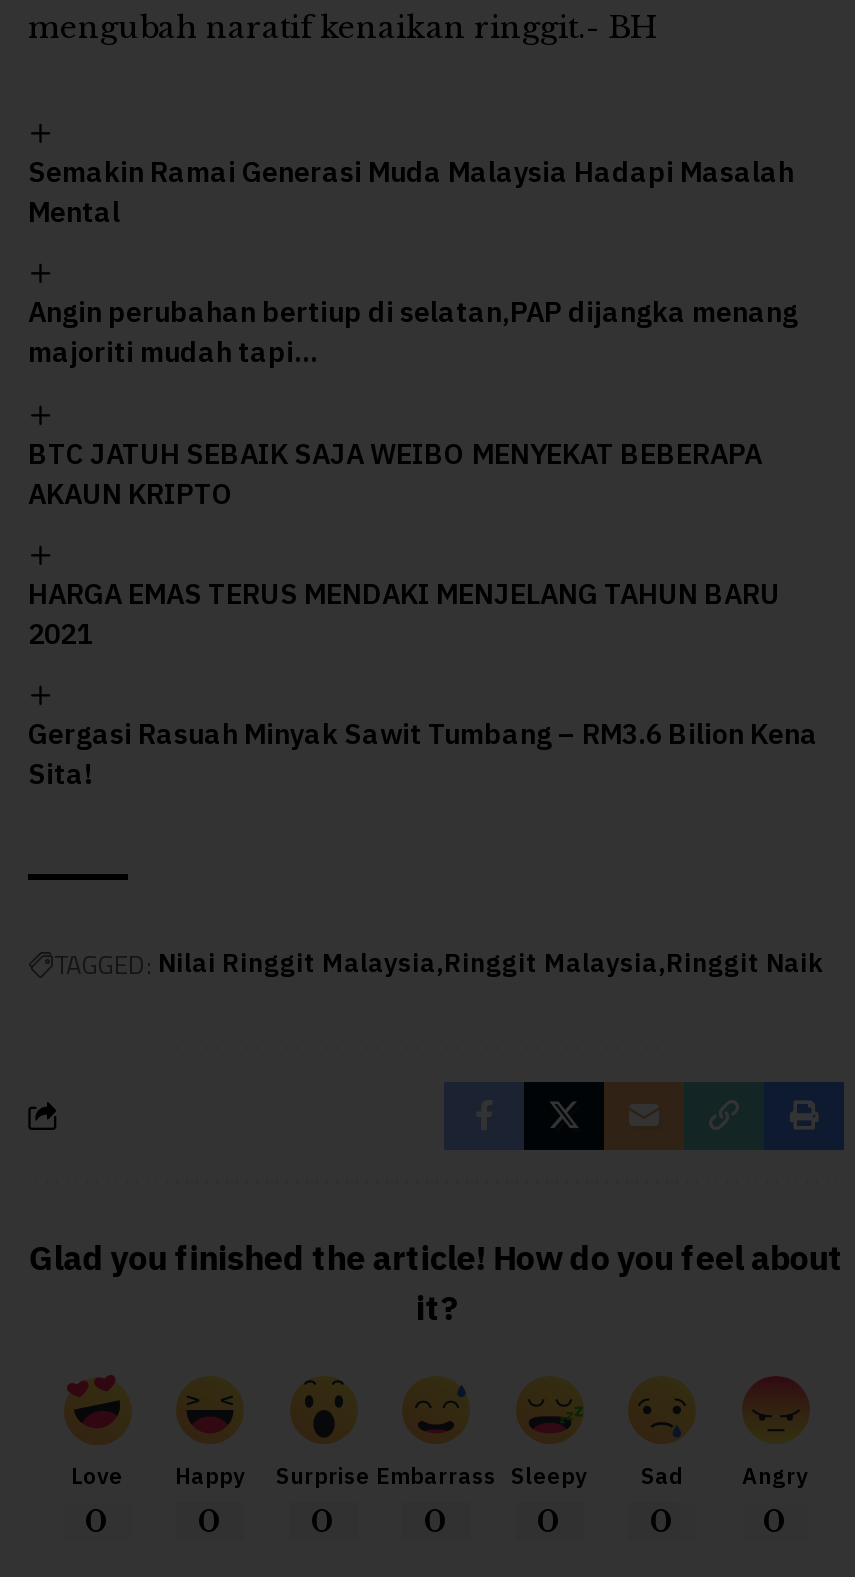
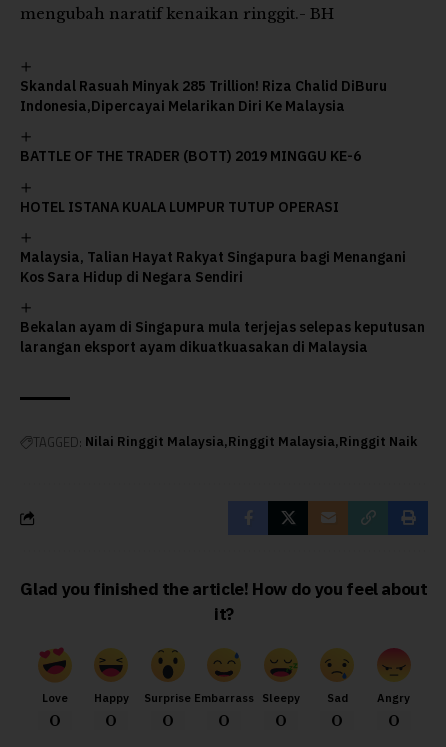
- Semakin Ramai Generasi Muda Malaysia Hadapi Masalah
- Mental
+ Skandal Rasuah Minyak 285 Trillion! Riza Chalid DiBuru
+ Indonesia,Dipercayai Melarikan Diri Ke Malaysia

- Angin perubahan bertiup di selatan,PAP dijangka menang
- majoriti mudah tapi…
+ BATTLE OF THE TRADER (BOTT) 2019 MINGGU KE-6

- BTC JATUH SEBAIK SAJA WEIBO MENYEKAT BEBERAPA
- AKAUN KRIPTO
+ HOTEL ISTANA KUALA LUMPUR TUTUP OPERASI

- HARGA EMAS TERUS MENDAKI MENJELANG TAHUN BARU
- 2021
+ Malaysia, Talian Hayat Rakyat Singapura bagi Menangani
+ Kos Sara Hidup di Negara Sendiri

- Gergasi Rasuah Minyak Sawit Tumbang – RM3.6 Bilion Kena
- Sita!
+ Bekalan ayam di Singapura mula terjejas selepas keputusan
+ larangan eksport ayam dikuatkuasakan di Malaysia
